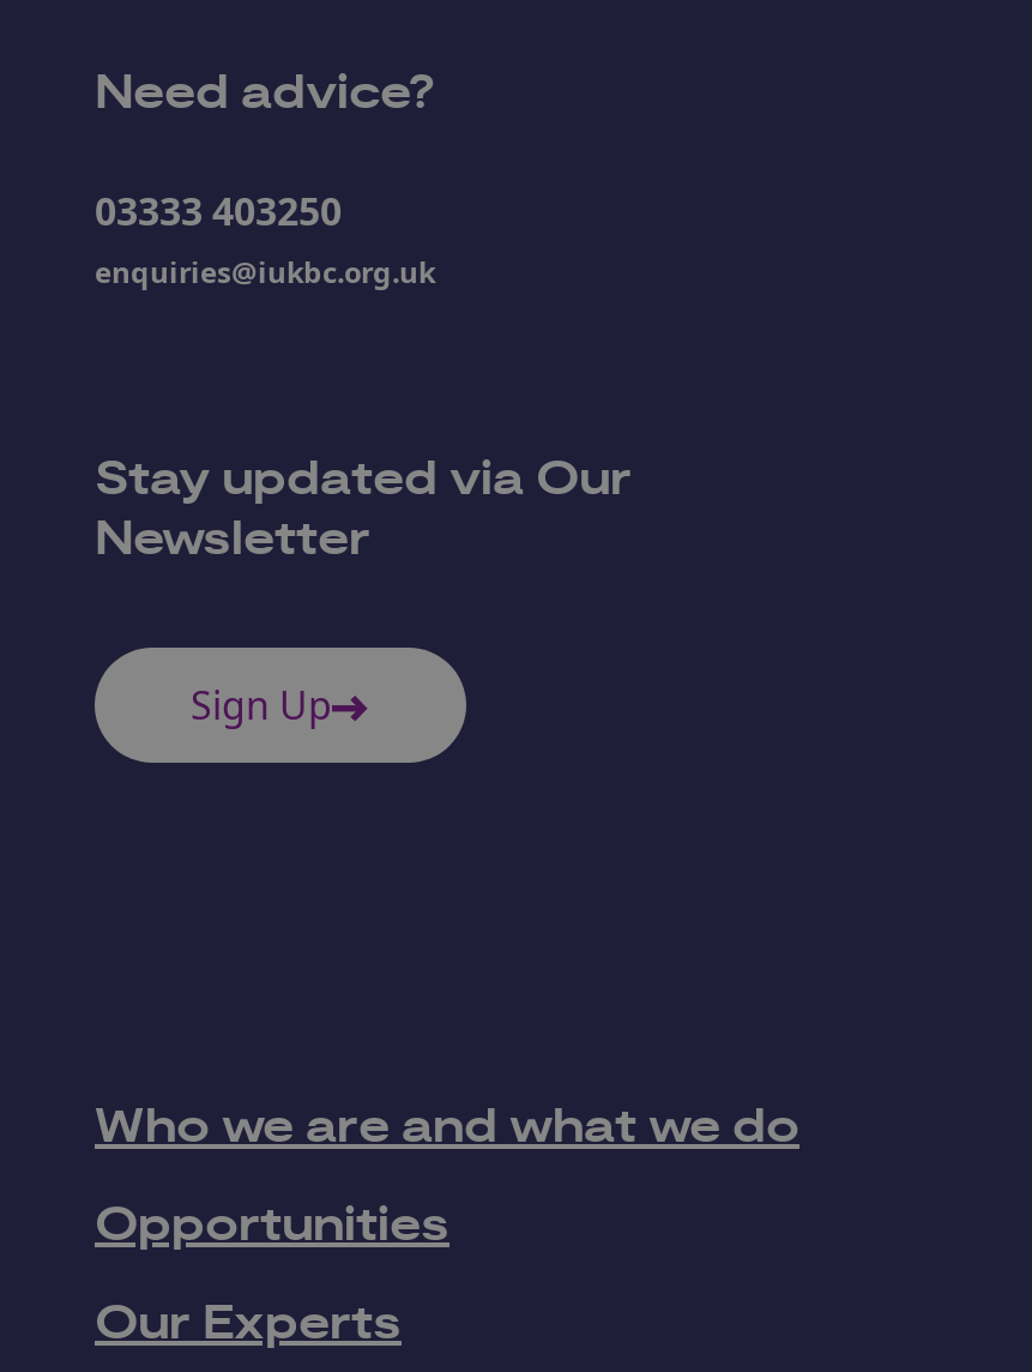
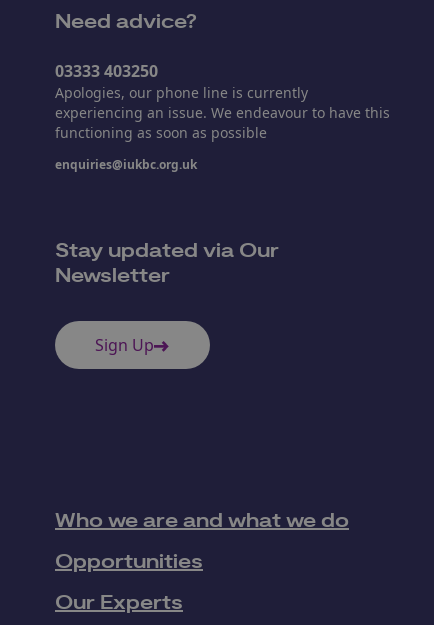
+ Apologies, our phone line is currently
+ experiencing an issue. We endeavour to have this
+ functioning as soon as possible
